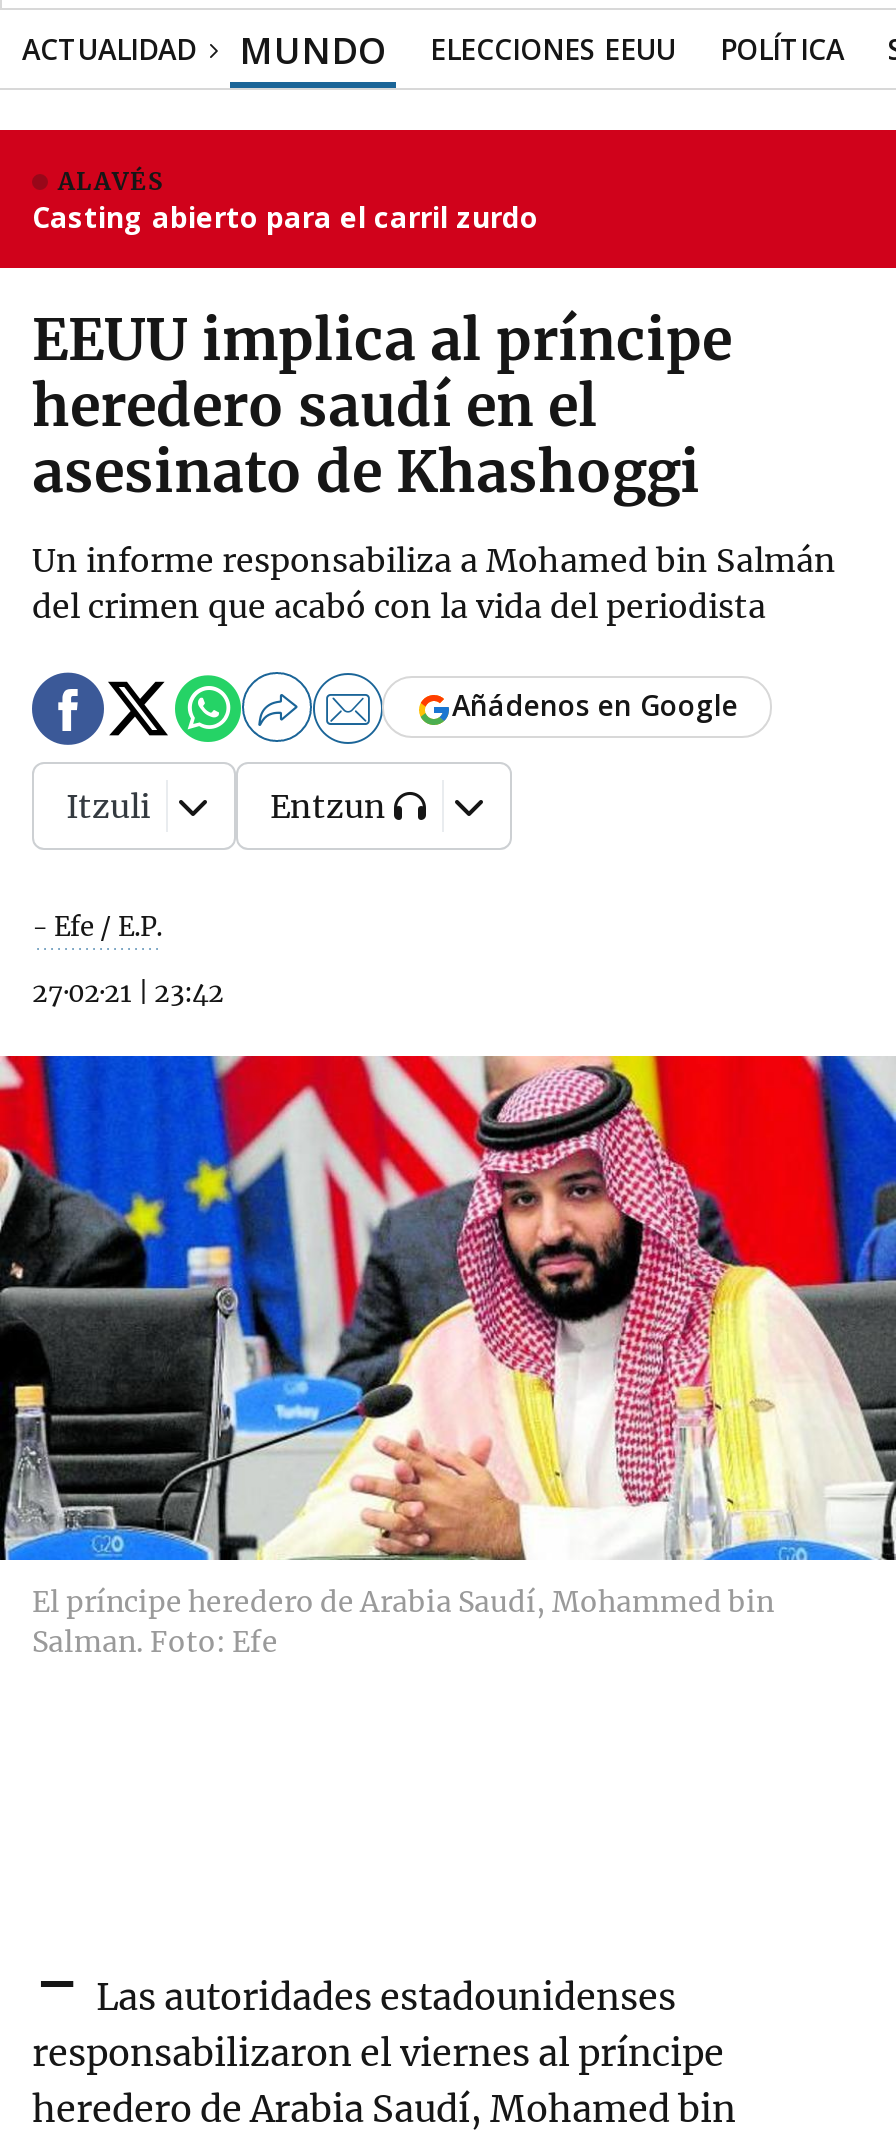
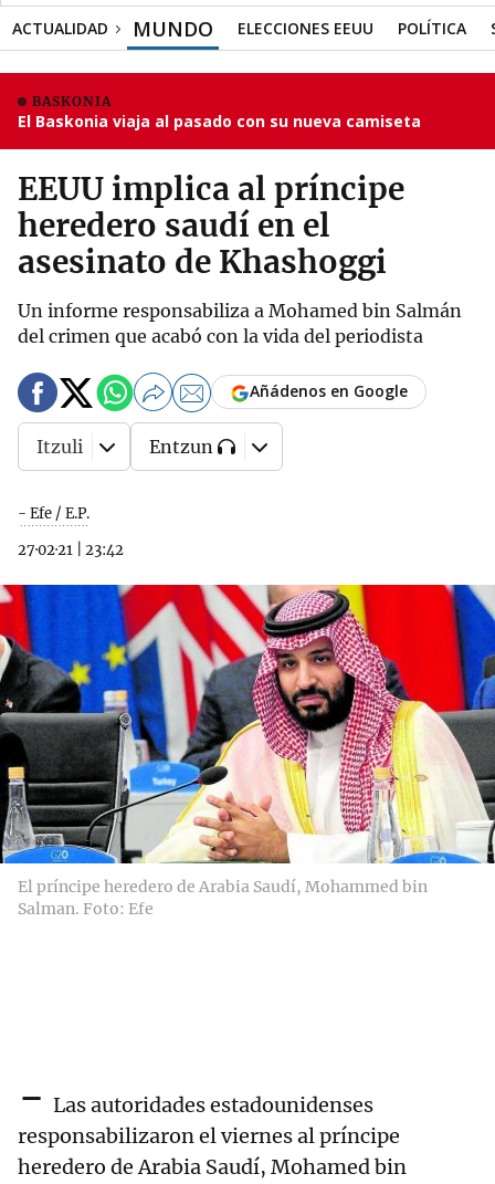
- ALAVÉS
- Casting abierto para el carril zurdo
+ BASKONIA
+ El Baskonia viaja al pasado con su nueva camiseta
